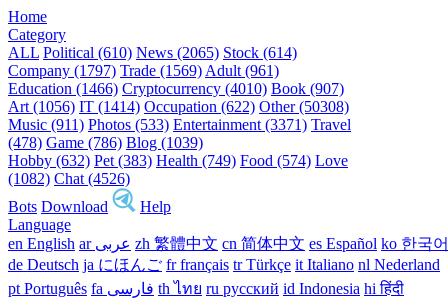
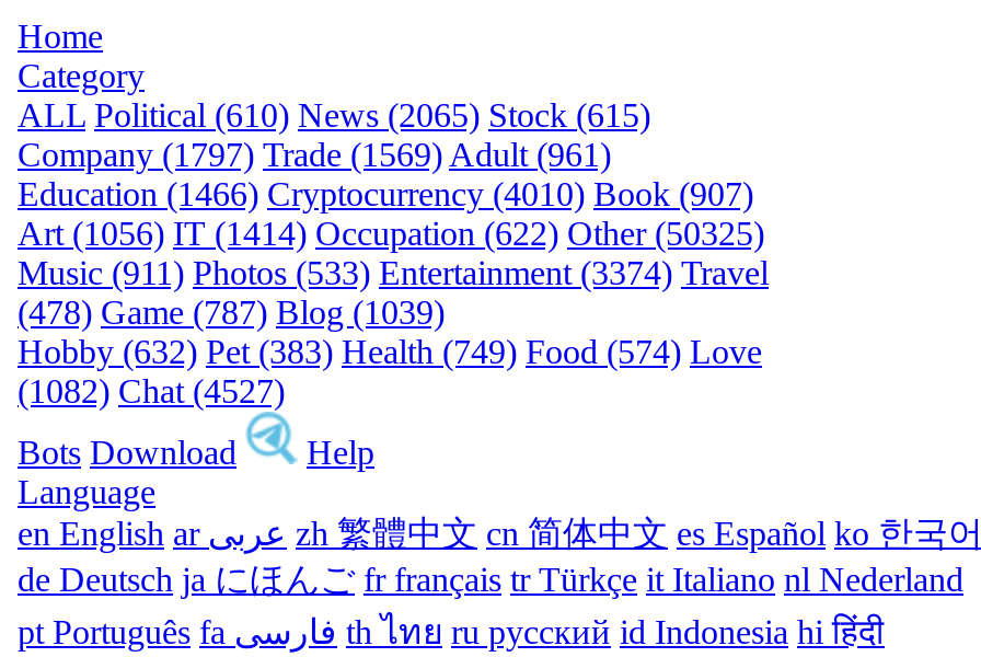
- ALL Political (610) News (2065) Stock (614)
+ ALL Political (610) News (2065) Stock (615)

- Art (1056) IT (1414) Occupation (622) Other (50308)
+ Art (1056) IT (1414) Occupation (622) Other (50325)

- Music (911) Photos (533) Entertainment (3371) Travel
+ Music (911) Photos (533) Entertainment (3374) Travel

- (478) Game (786) Blog (1039)
+ (478) Game (787) Blog (1039)

- (1082) Chat (4526)
+ (1082) Chat (4527)
